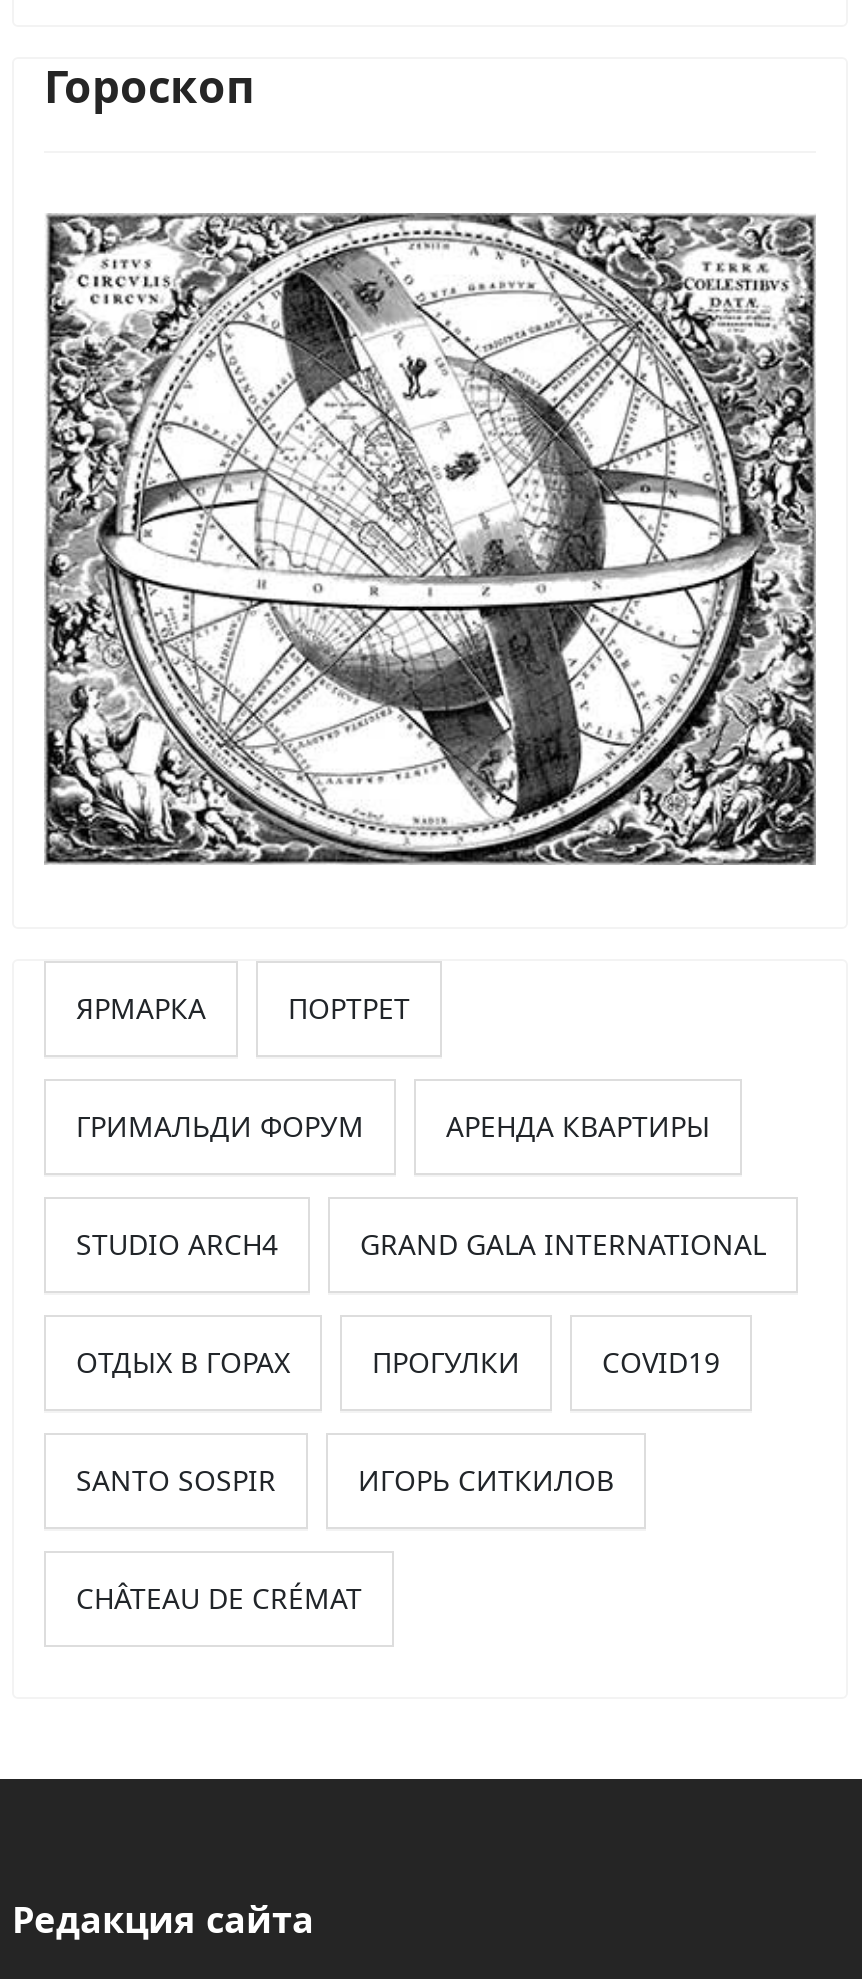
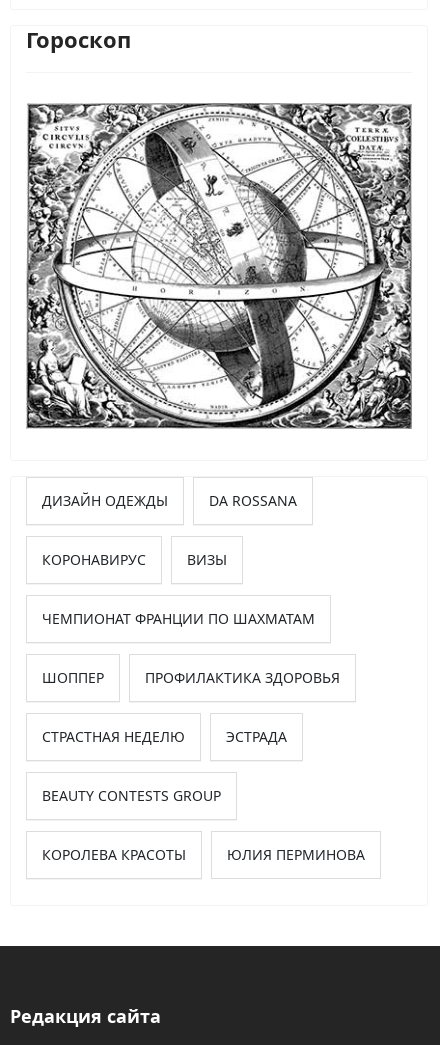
- ЯРМАРКА
- ПОРТРЕТ
- ГРИМАЛЬДИ ФОРУМ
- АРЕНДА КВАРТИРЫ
- STUDIO ARCH4
- GRAND GALA INTERNATIONAL
- ОТДЫХ В ГОРАХ
- ПРОГУЛКИ
- COVID19
- SANTO SOSPIR
- ИГОРЬ СИТКИЛОВ
- CHÂTEAU DE CRÉMAT
+ ДИЗАЙН ОДЕЖДЫ
+ DA ROSSANA
+ КОРОНАВИРУС
+ ВИЗЫ
+ ЧЕМПИОНАТ ФРАНЦИИ ПО ШАХМАТАМ
+ ШОППЕР
+ ПРОФИЛАКТИКА ЗДОРОВЬЯ
+ СТРАСТНАЯ НЕДЕЛЮ
+ ЭСТРАДА
+ BEAUTY CONTESTS GROUP
+ КОРОЛЕВА КРАСОТЫ
+ ЮЛИЯ ПЕРМИНОВА
